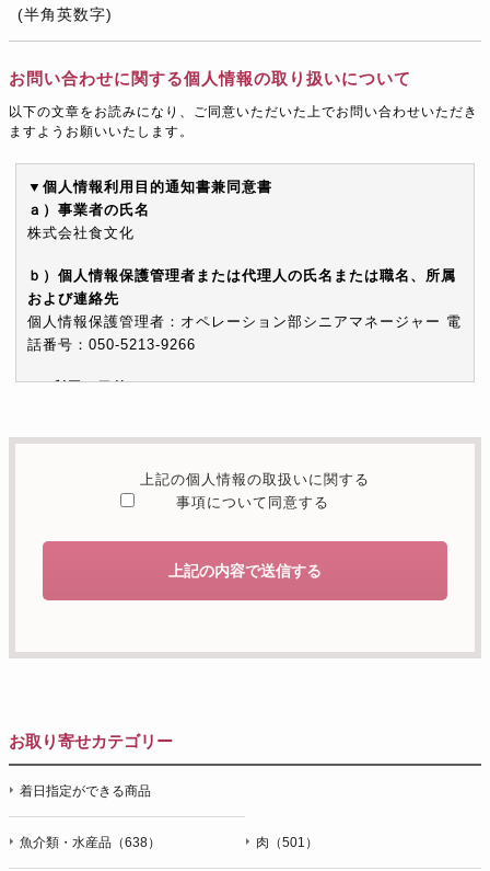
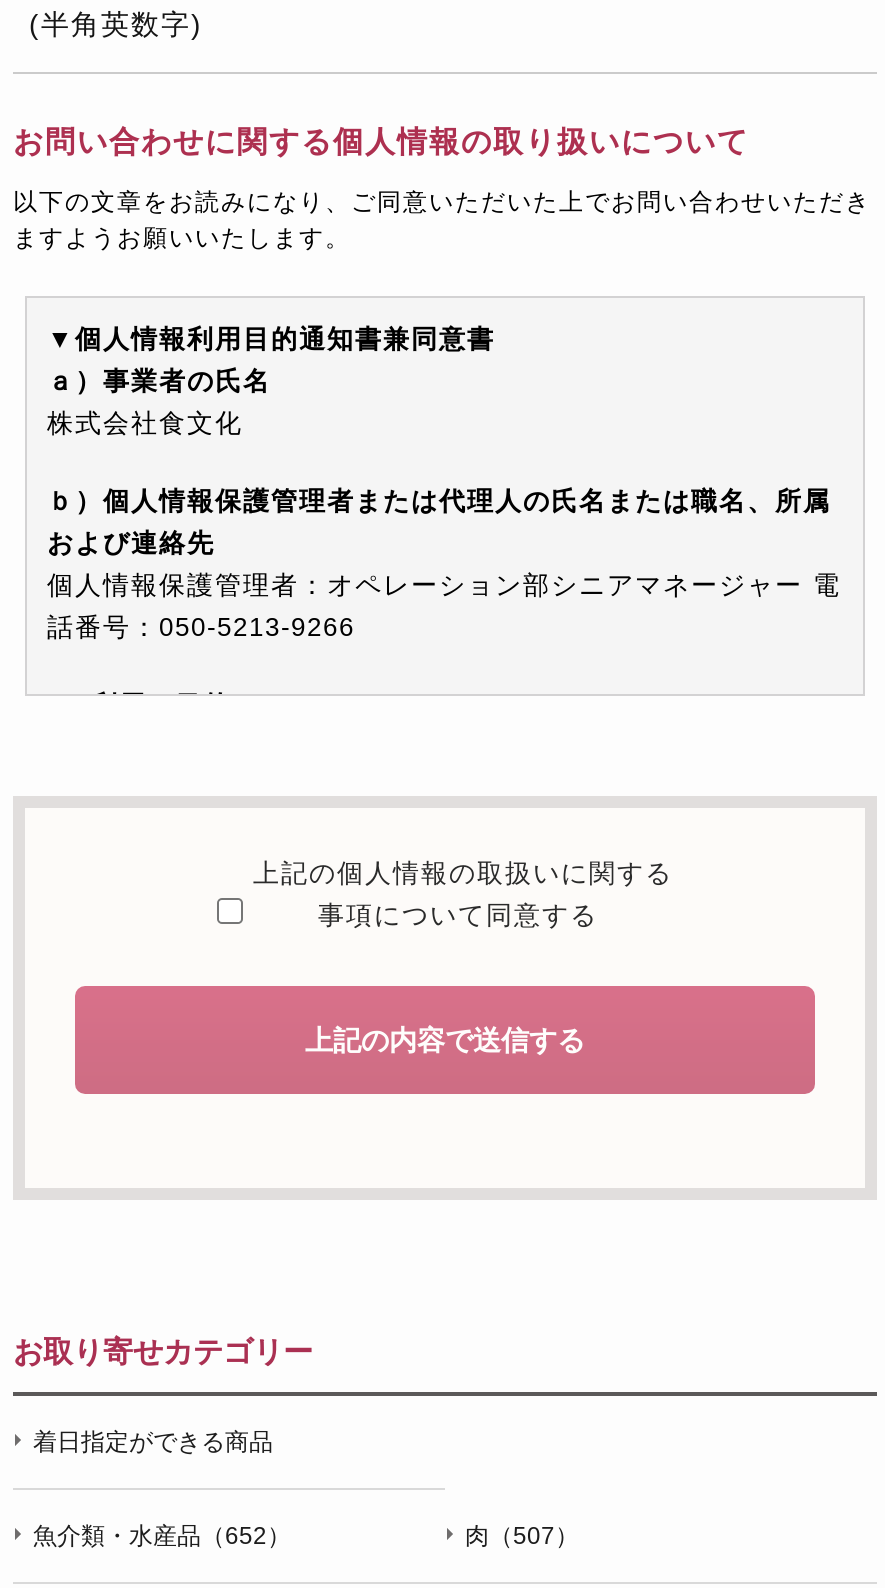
- 魚介類・水産品（638）
+ 魚介類・水産品（652）

- 肉（501）
+ 肉（507）
